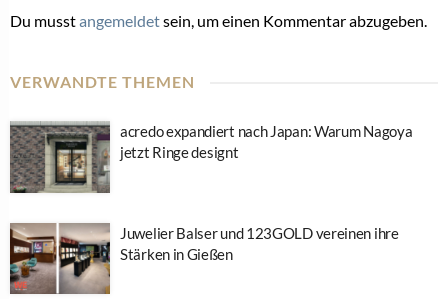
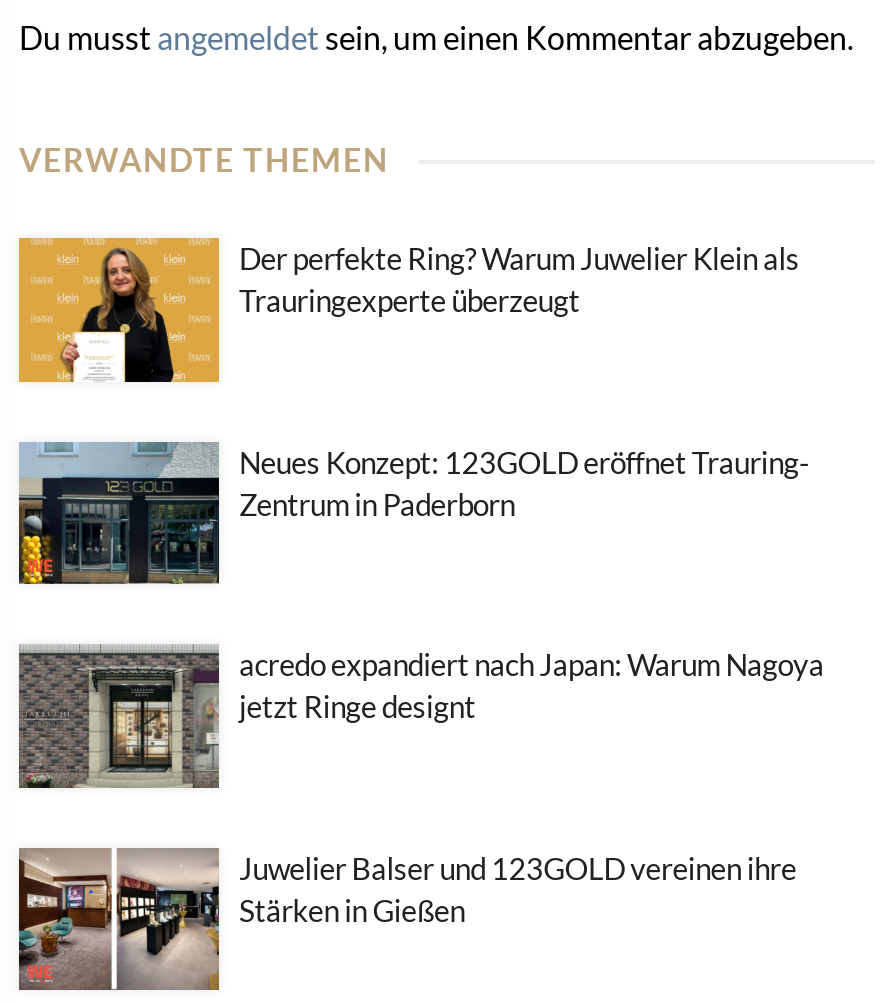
+ [image]
+ Der perfekte Ring? Warum Juwelier Klein als
+ Trauringexperte überzeugt

+ [image]
+ Neues Konzept: 123GOLD eröffnet Trauring-
+ Zentrum in Paderborn
